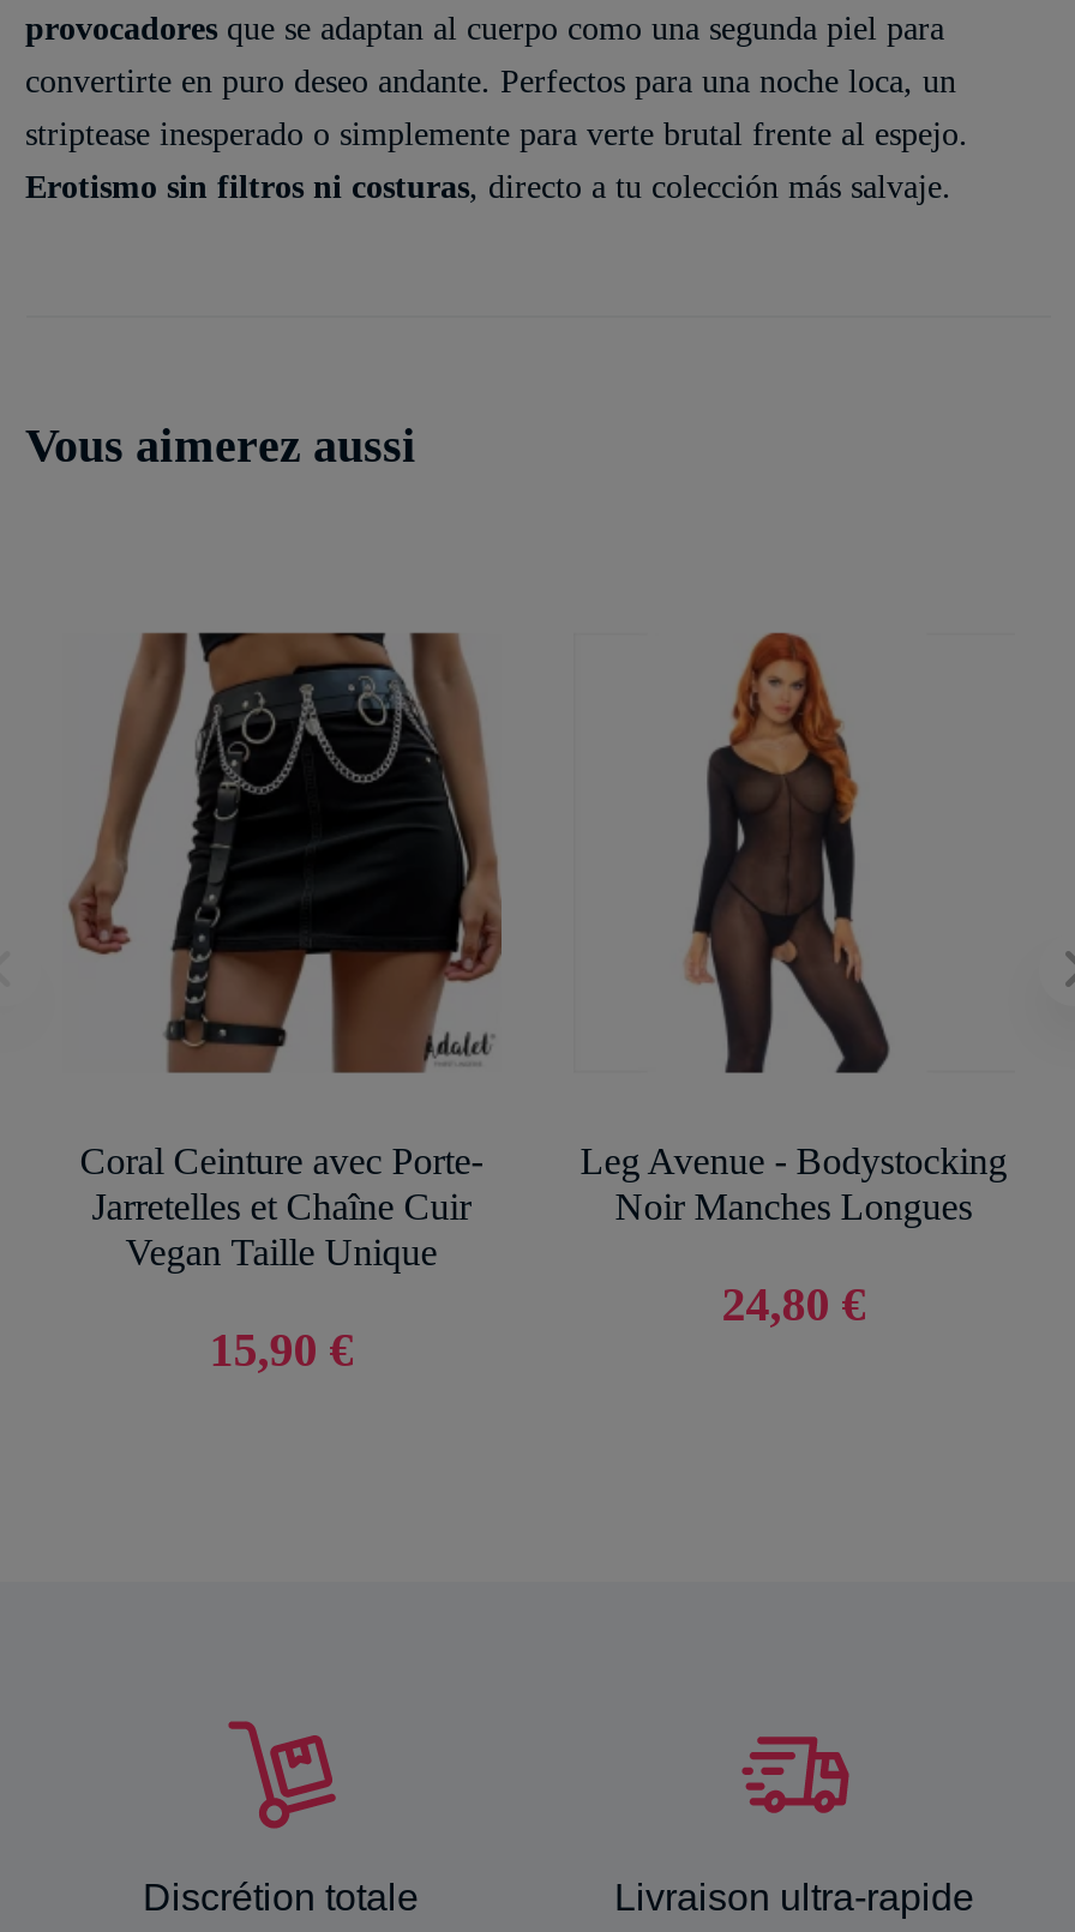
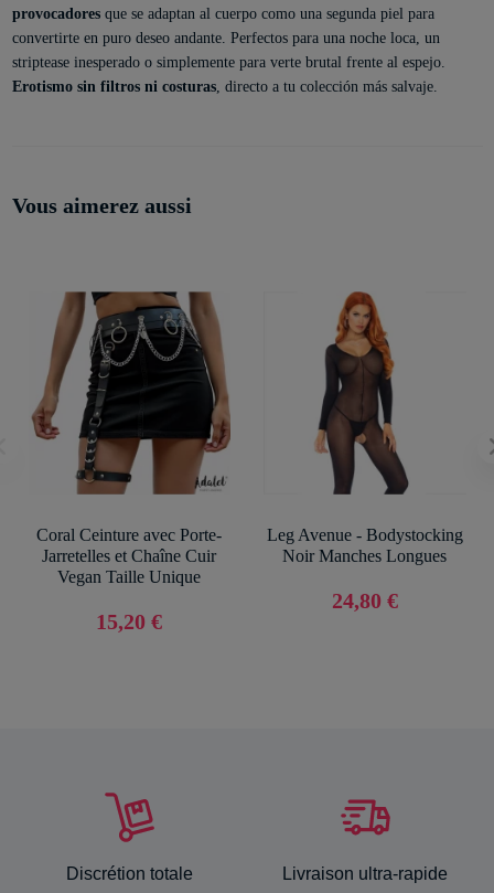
- 15,90 €
+ 15,20 €
